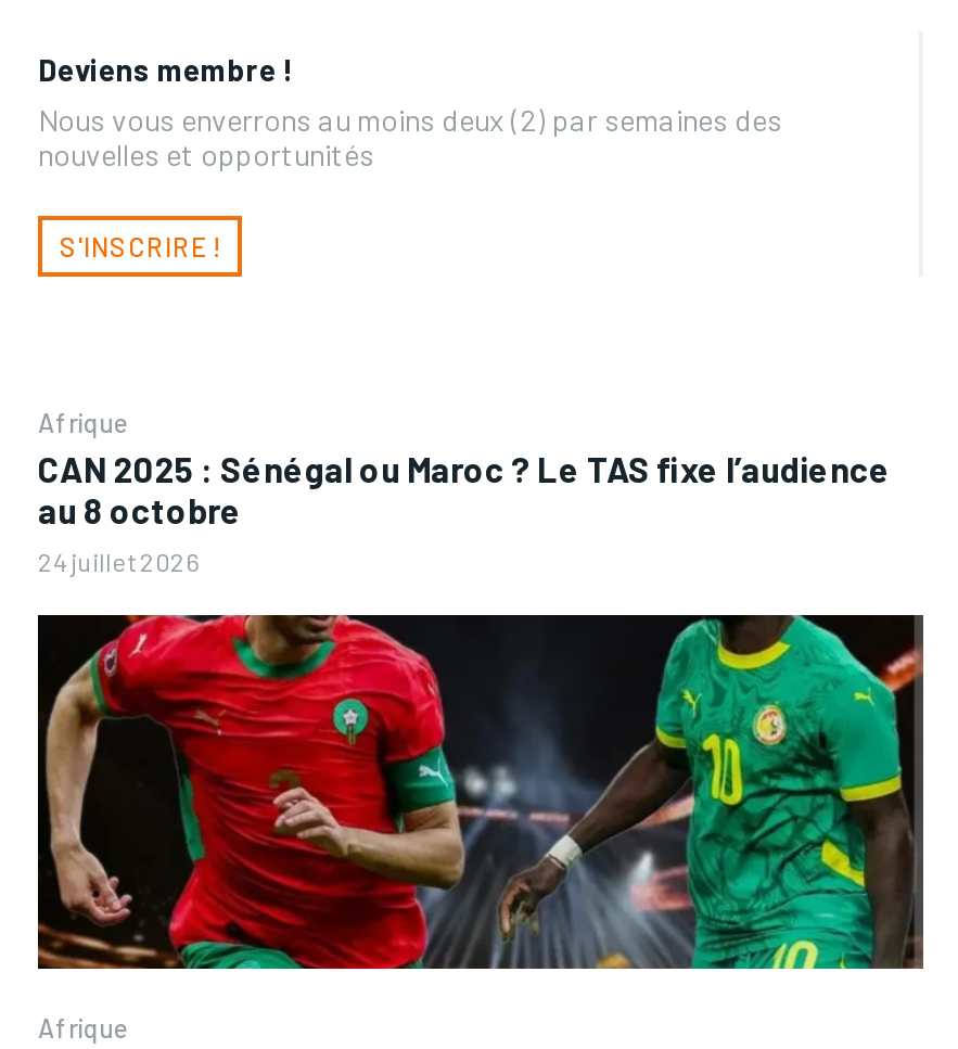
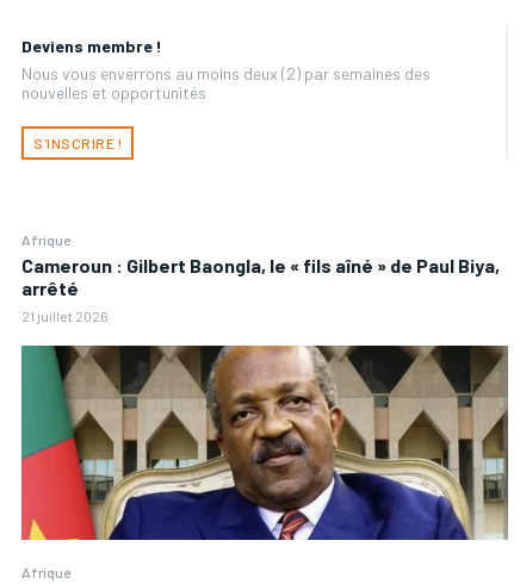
- CAN 2025 : Sénégal ou Maroc ? Le TAS fixe l’audience
- au 8 octobre
- 24 juillet 2026
+ Cameroun : Gilbert Baongla, le « fils aîné » de Paul Biya,
+ arrêté
+ 21 juillet 2026

- [image]
+ [image]
